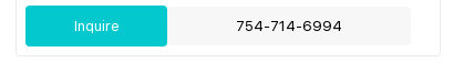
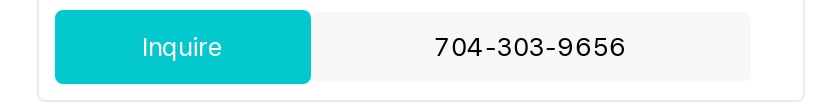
- 754-714-6994
+ 704-303-9656
